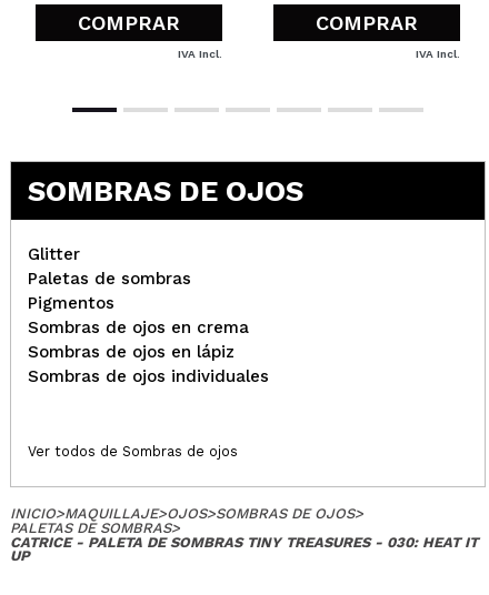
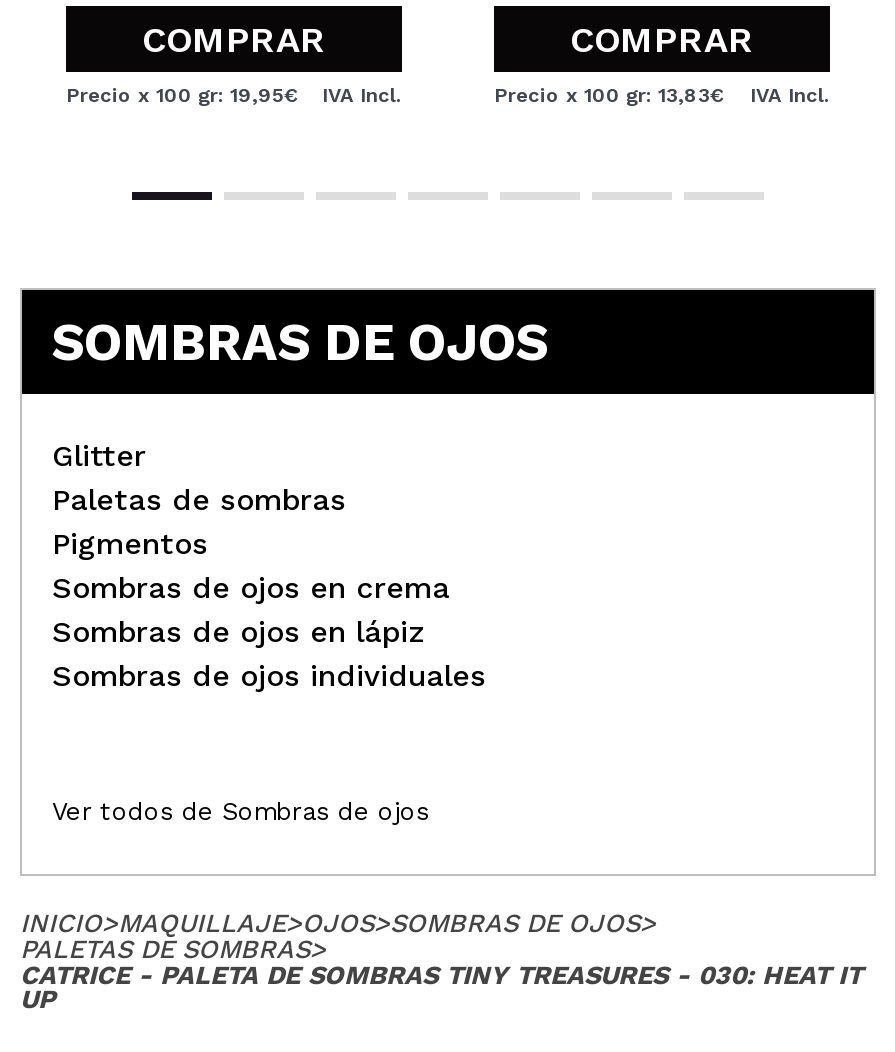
+ Precio x 100 gr: 19,95€

+ Precio x 100 gr: 13,83€
